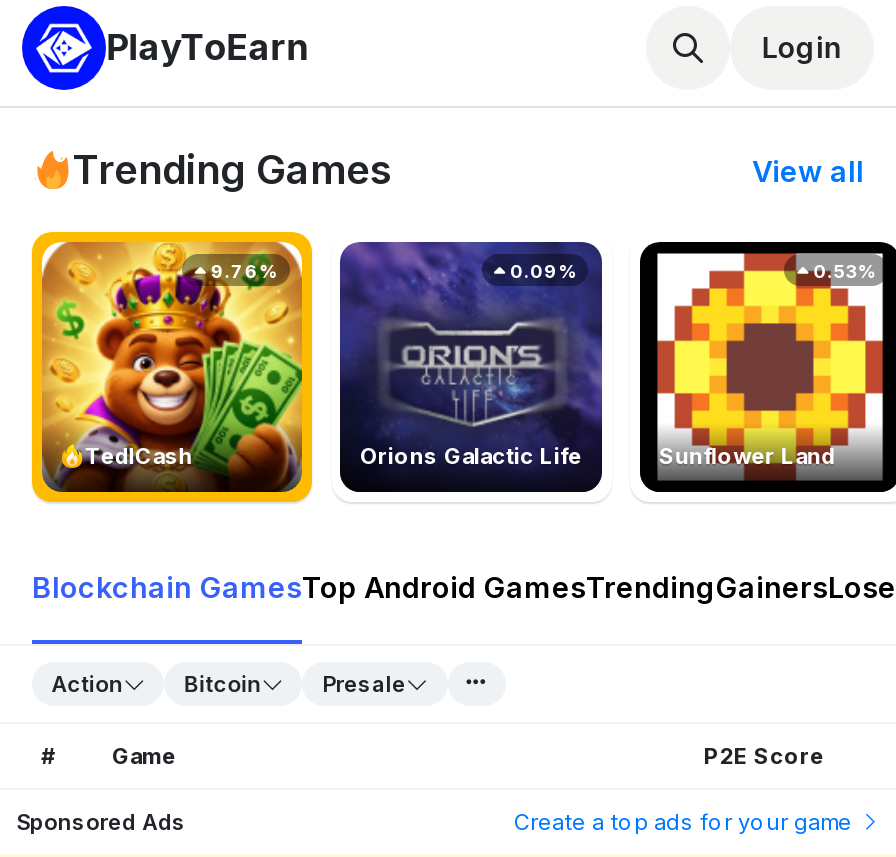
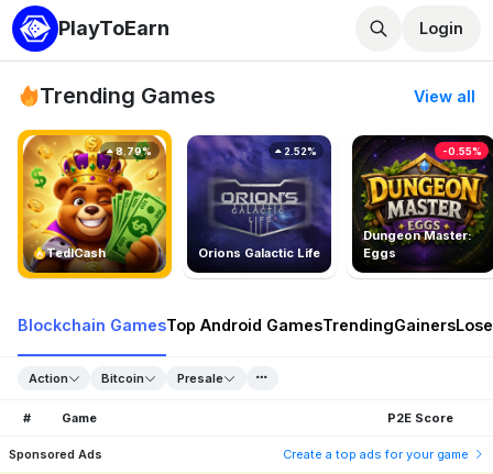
- [image]
- 0.53%
+ [image]
+ -0.55%

- 9.76%
+ 8.79%

- 0.09%
+ 2.52%

- Sunflower Land
+ Dungeon Master:
+ Eggs
